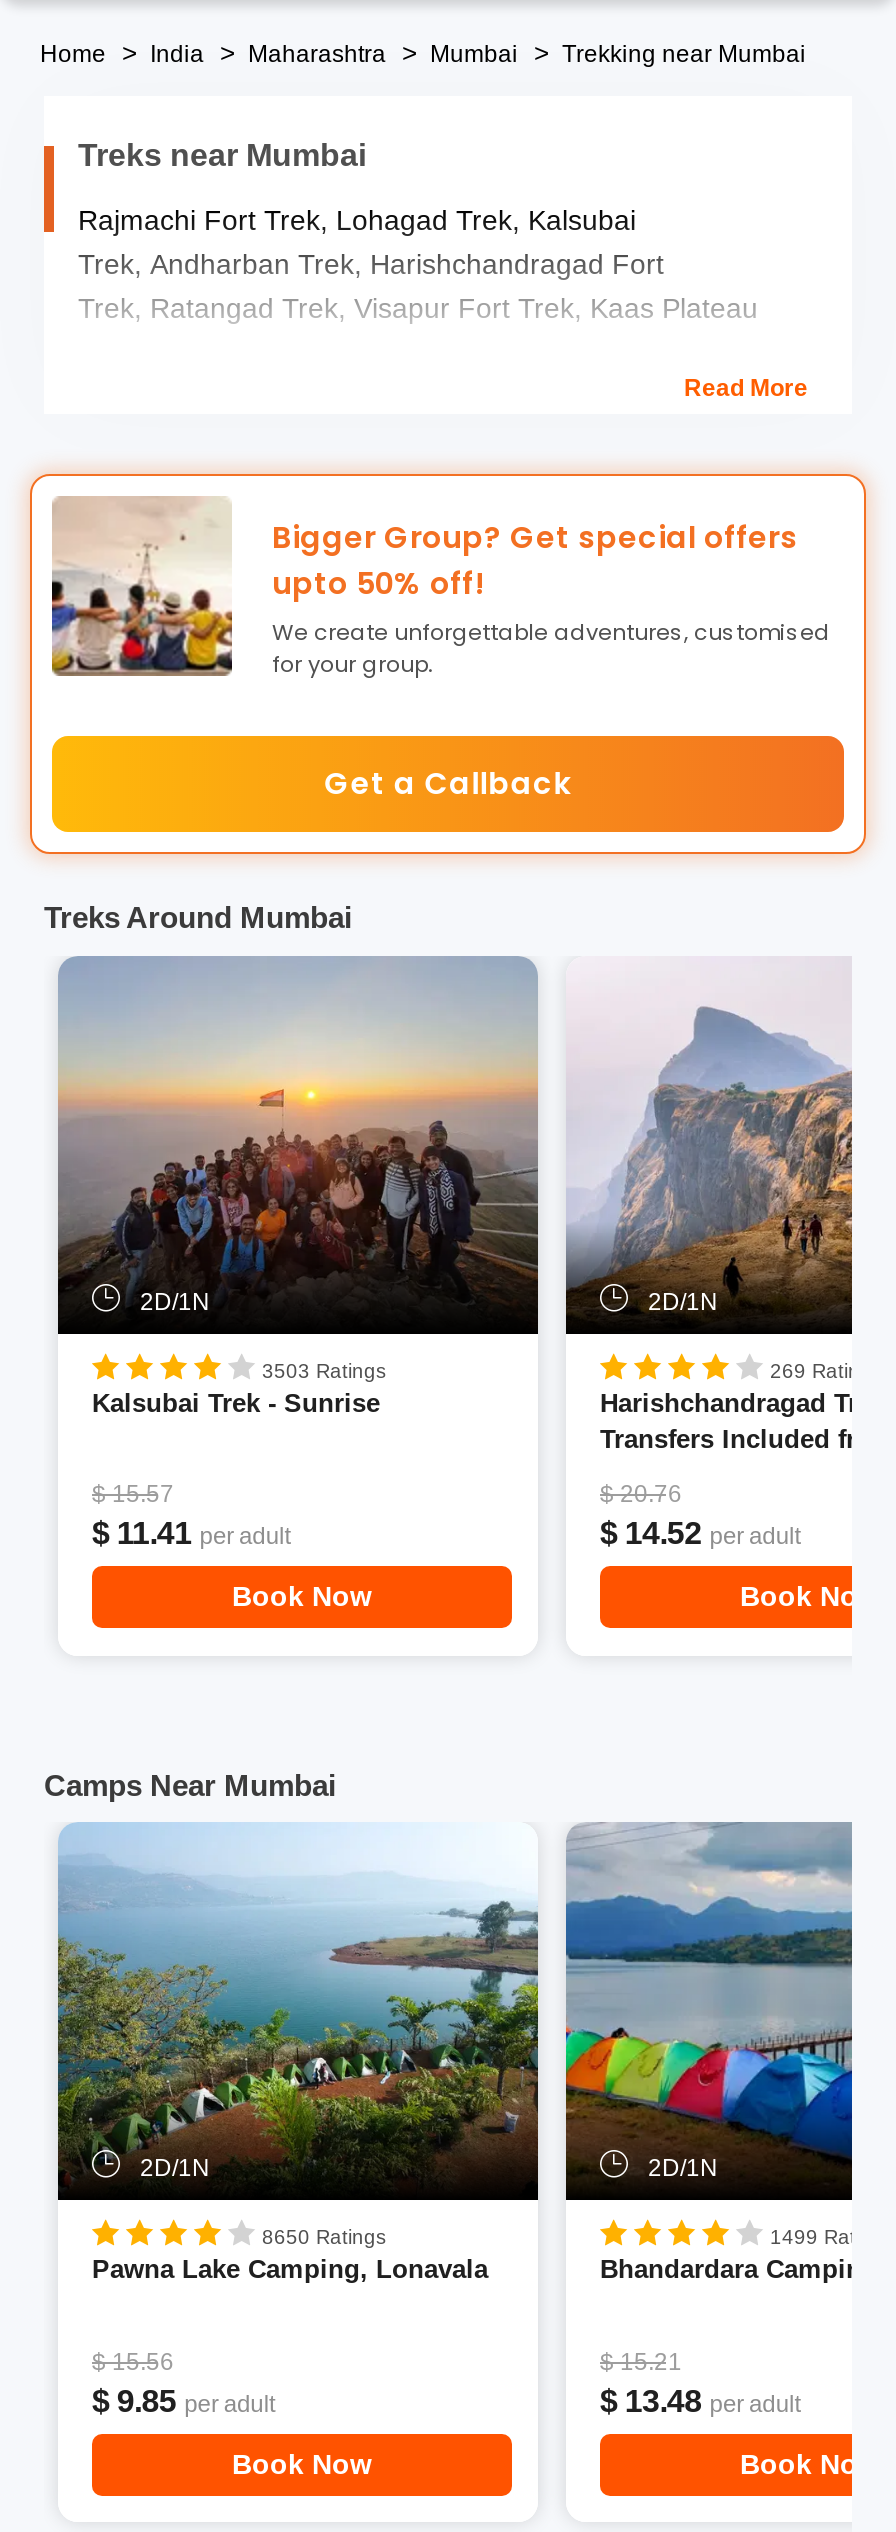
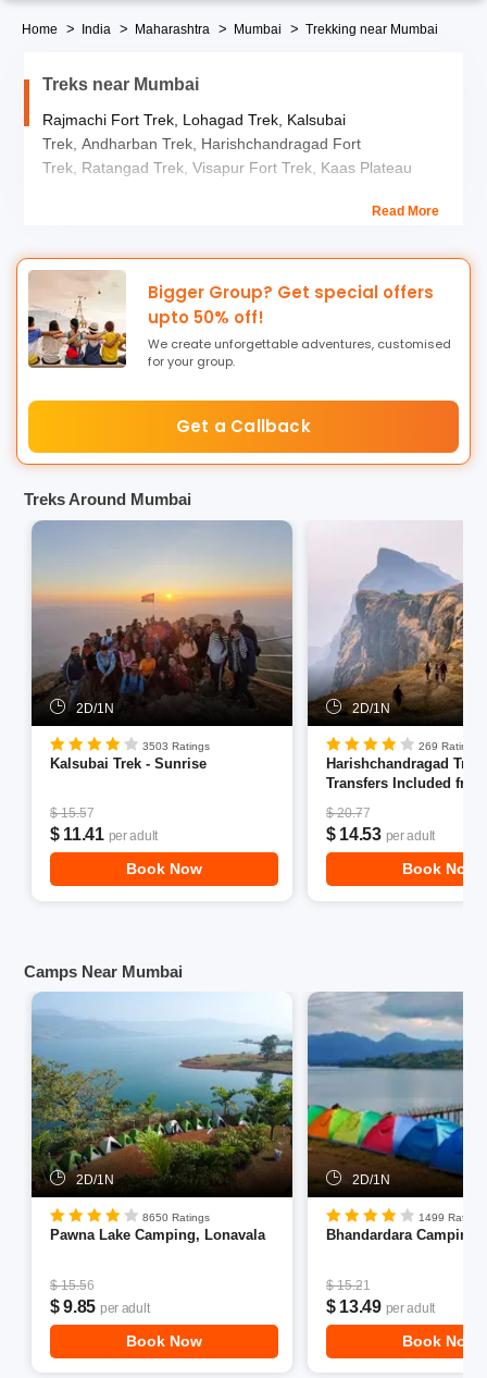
- $ 20.76
+ $ 20.77

- $ 14.52 per adult
+ $ 14.53 per adult

- $ 13.48 per adult
+ $ 13.49 per adult
